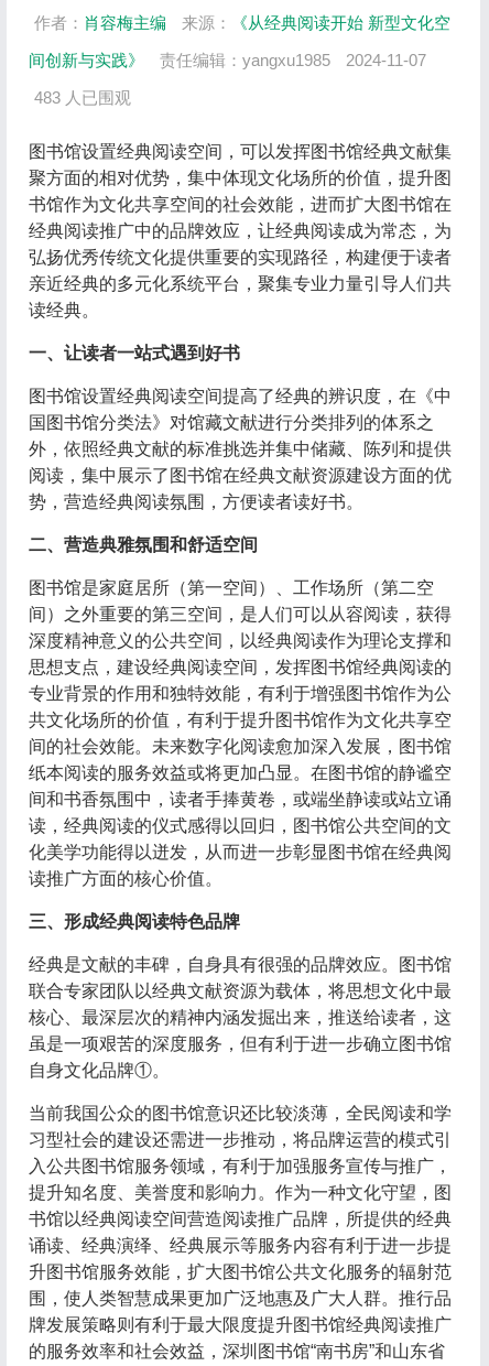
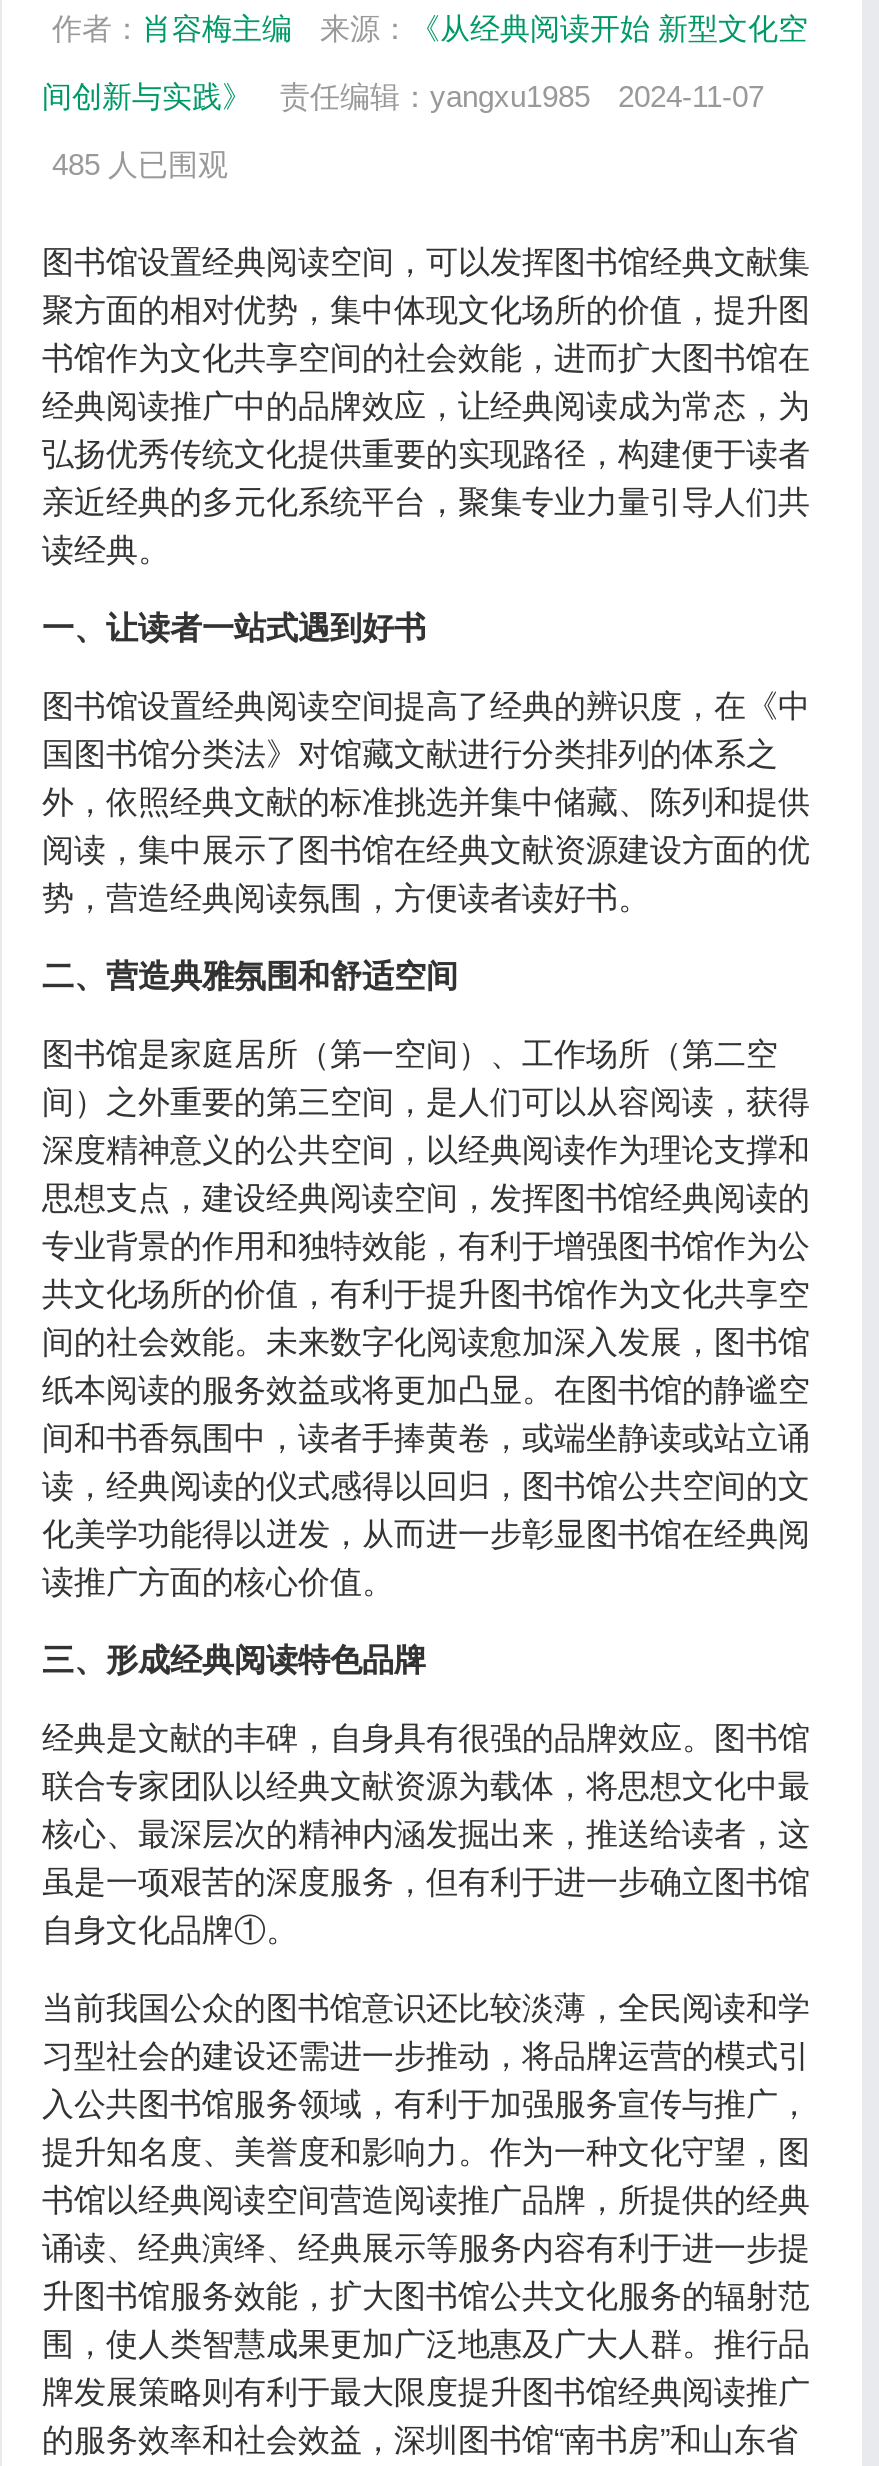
- 483 人已围观
+ 485 人已围观
